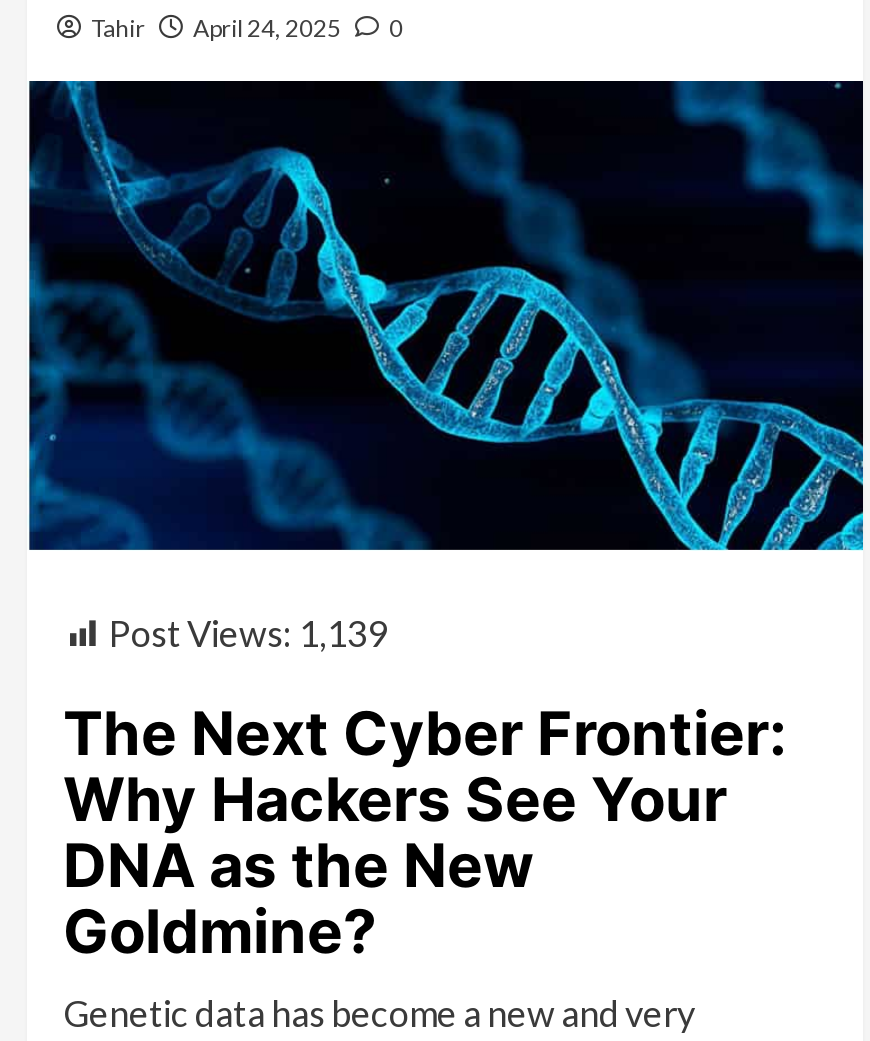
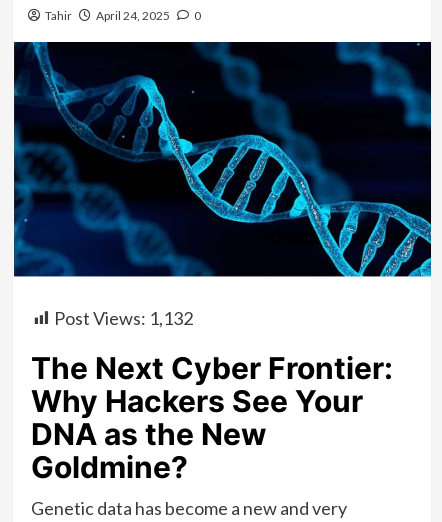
- Post Views: 1,139
+ Post Views: 1,132
